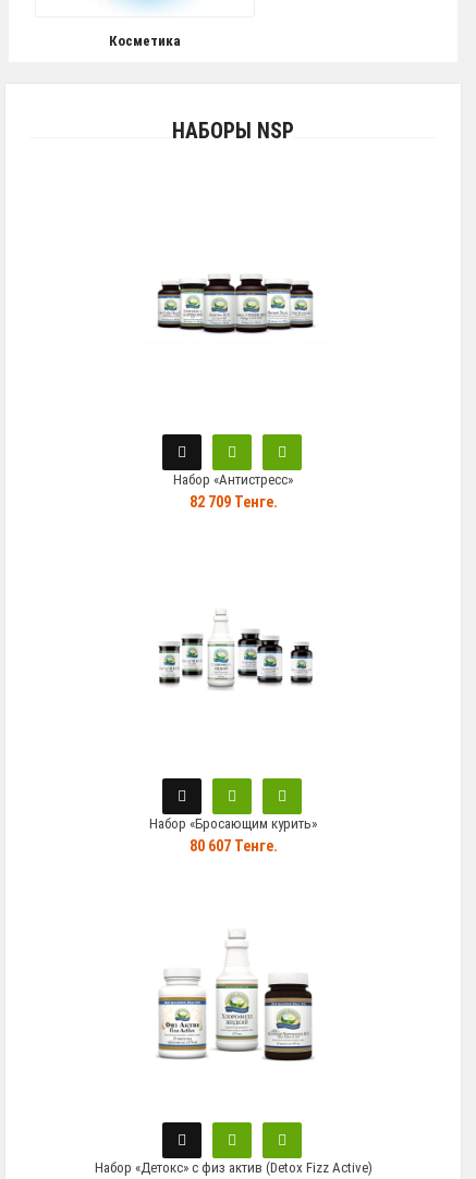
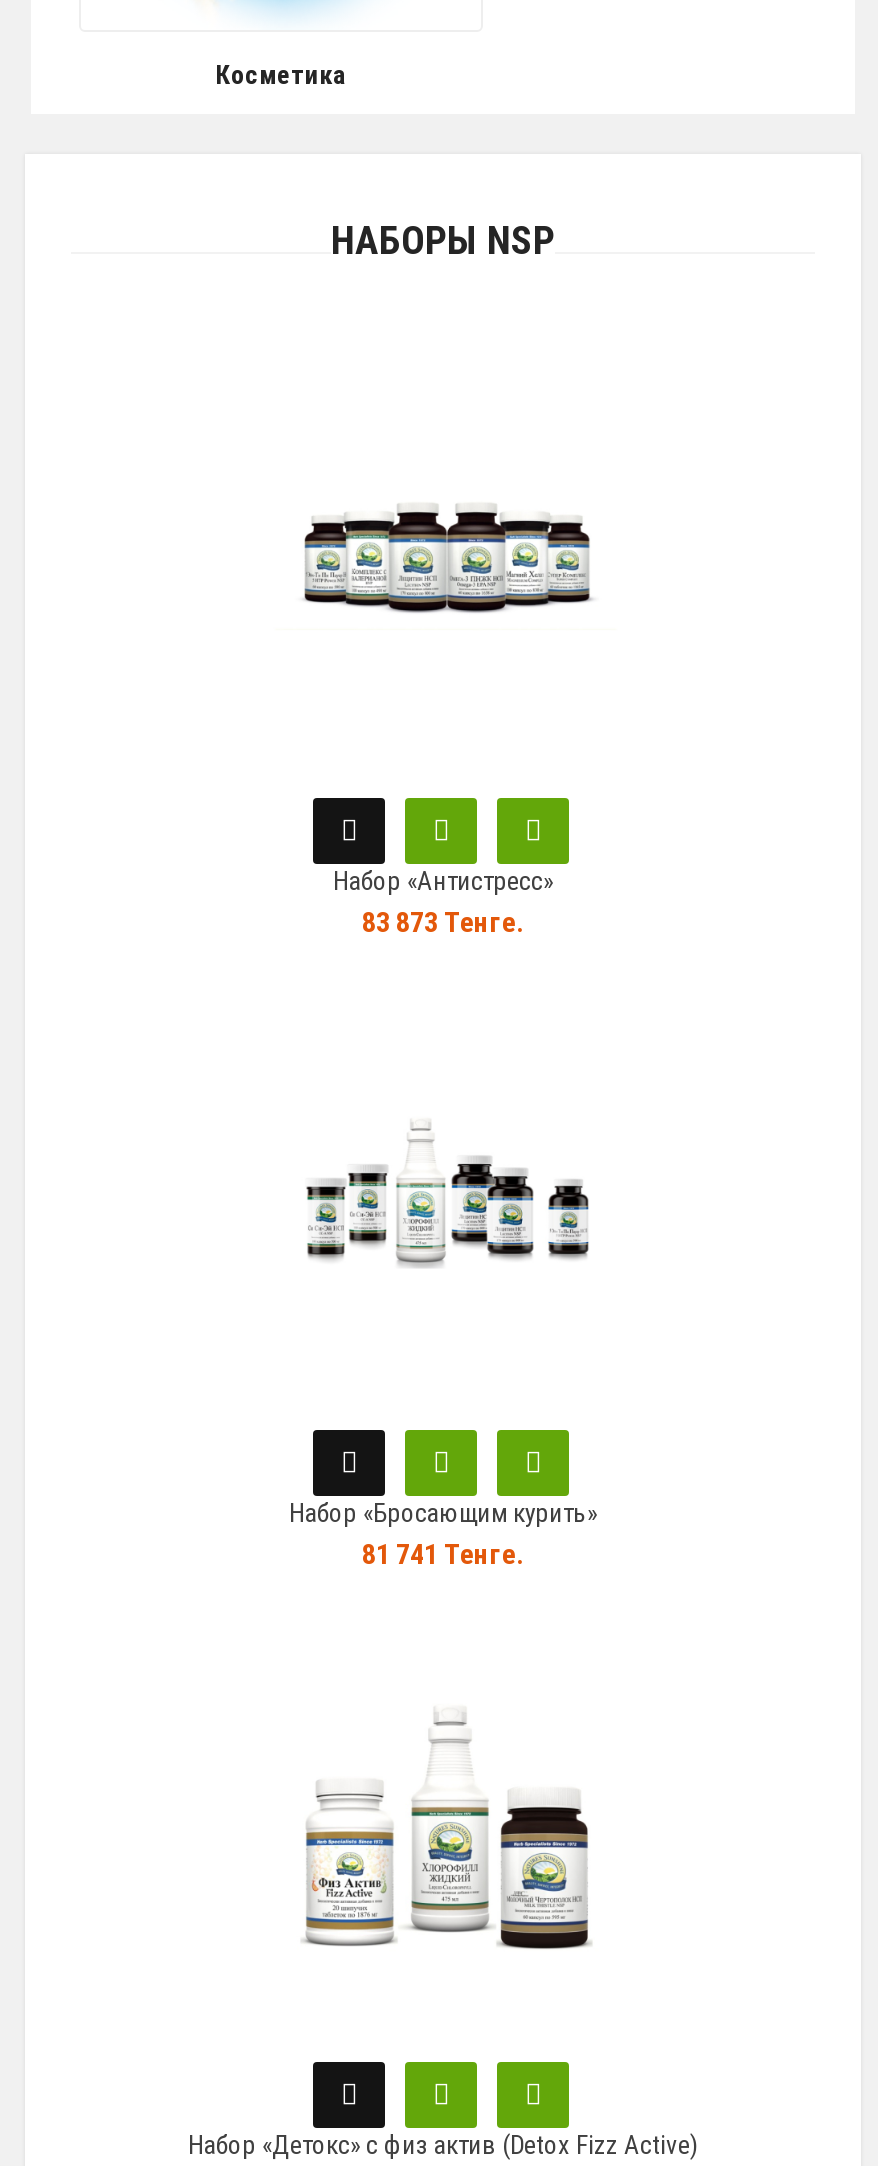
- 82 709 Тенге.
+ 83 873 Тенге.

- 80 607 Тенге.
+ 81 741 Тенге.
